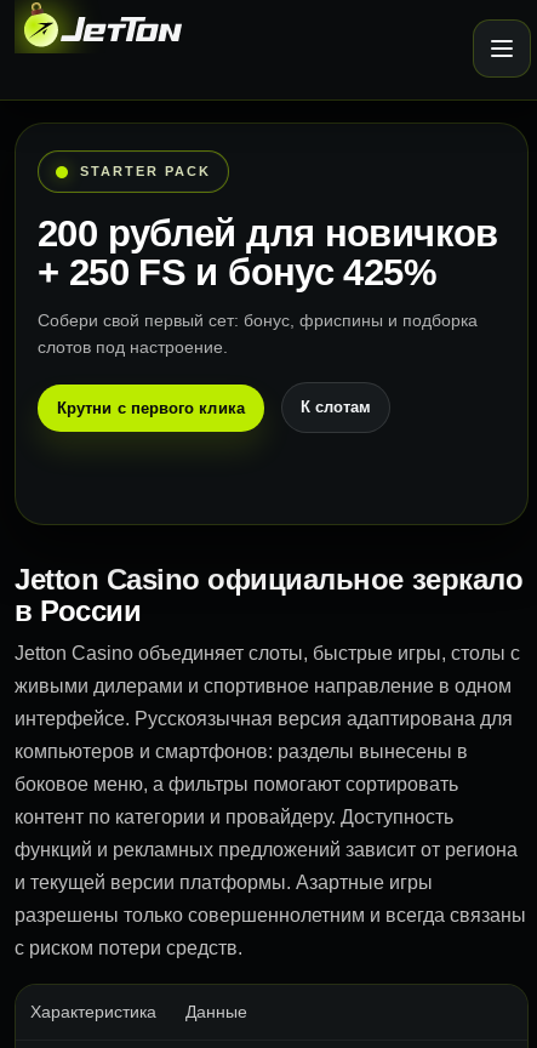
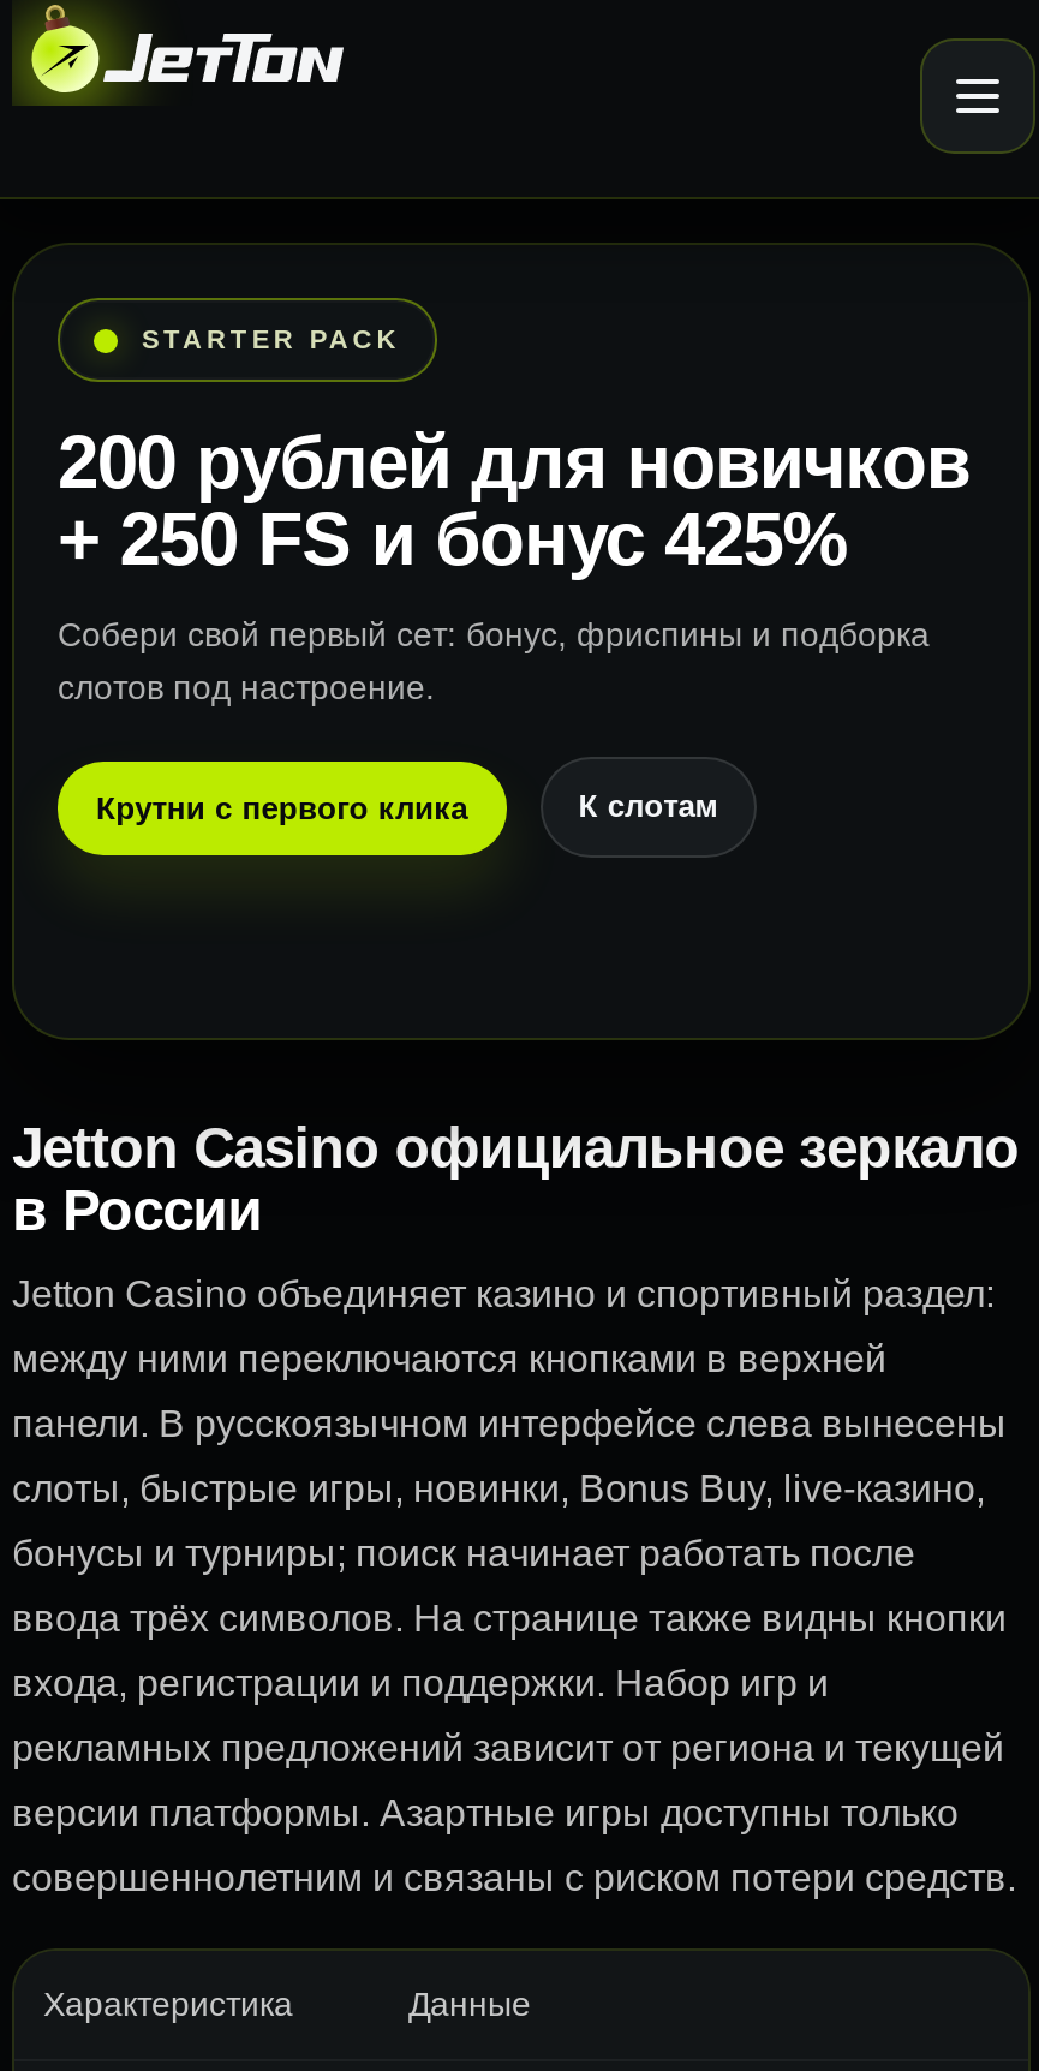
- Jetton Casino объединяет слоты, быстрые игры, столы с
+ Jetton Casino объединяет казино и спортивный раздел:

- живыми дилерами и спортивное направление в одном
+ между ними переключаются кнопками в верхней

- интерфейсе. Русскоязычная версия адаптирована для
+ панели. В русскоязычном интерфейсе слева вынесены

- компьютеров и смартфонов: разделы вынесены в
+ слоты, быстрые игры, новинки, Bonus Buy, live-казино,

- боковое меню, а фильтры помогают сортировать
+ бонусы и турниры; поиск начинает работать после

- контент по категории и провайдеру. Доступность
+ ввода трёх символов. На странице также видны кнопки

- функций и рекламных предложений зависит от региона
+ входа, регистрации и поддержки. Набор игр и

- и текущей версии платформы. Азартные игры
+ рекламных предложений зависит от региона и текущей

- разрешены только совершеннолетним и всегда связаны
+ версии платформы. Азартные игры доступны только

- с риском потери средств.
+ совершеннолетним и связаны с риском потери средств.
